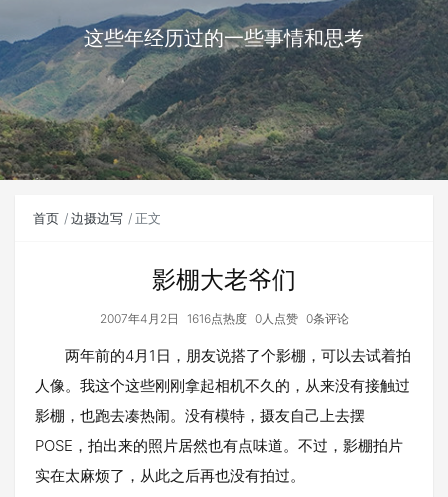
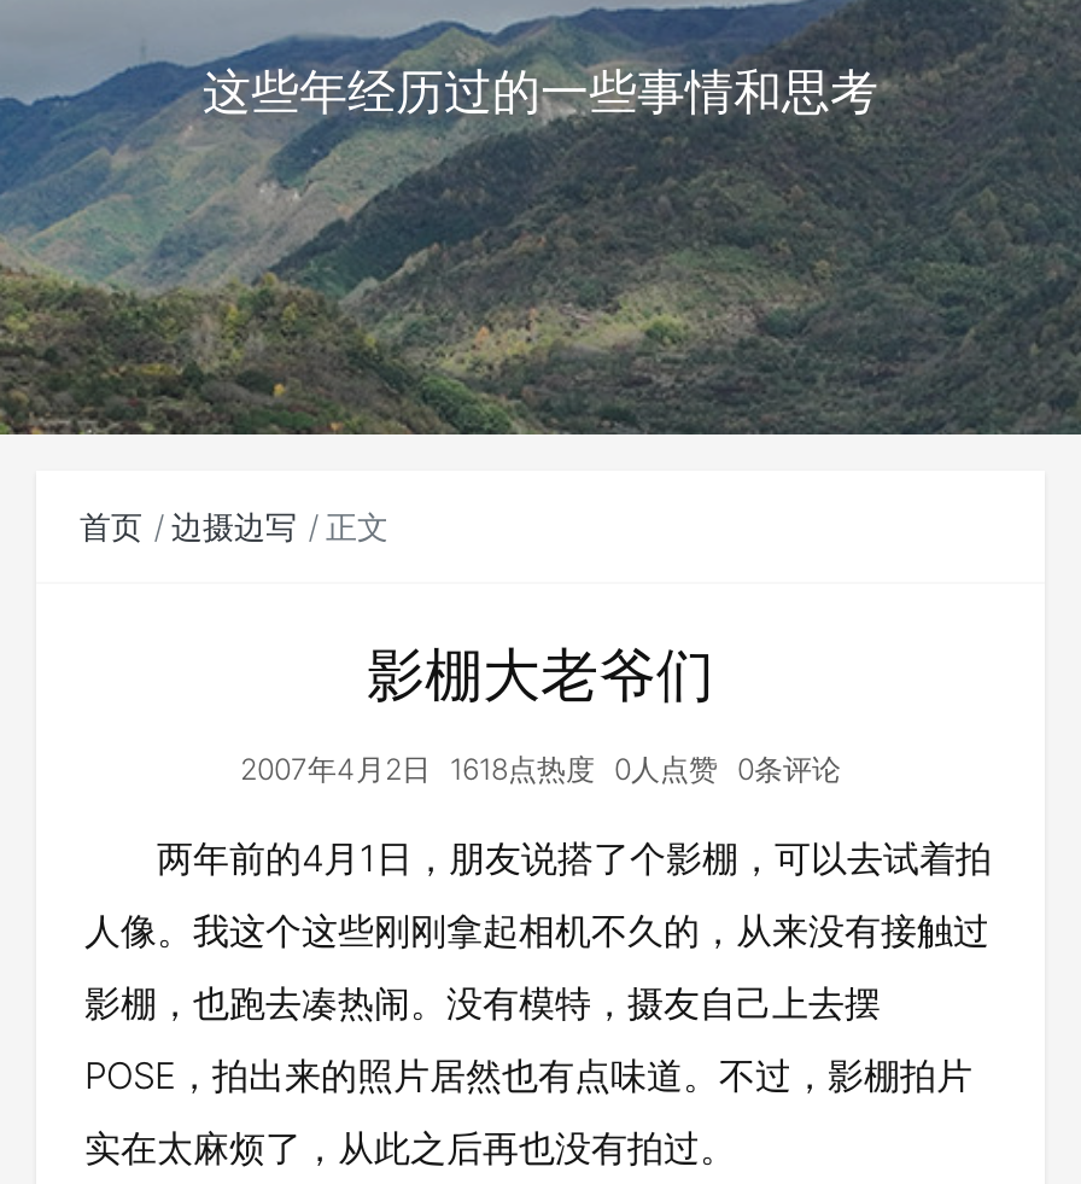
- 2007年4月2日 1616点热度 0人点赞 0条评论
+ 2007年4月2日 1618点热度 0人点赞 0条评论
